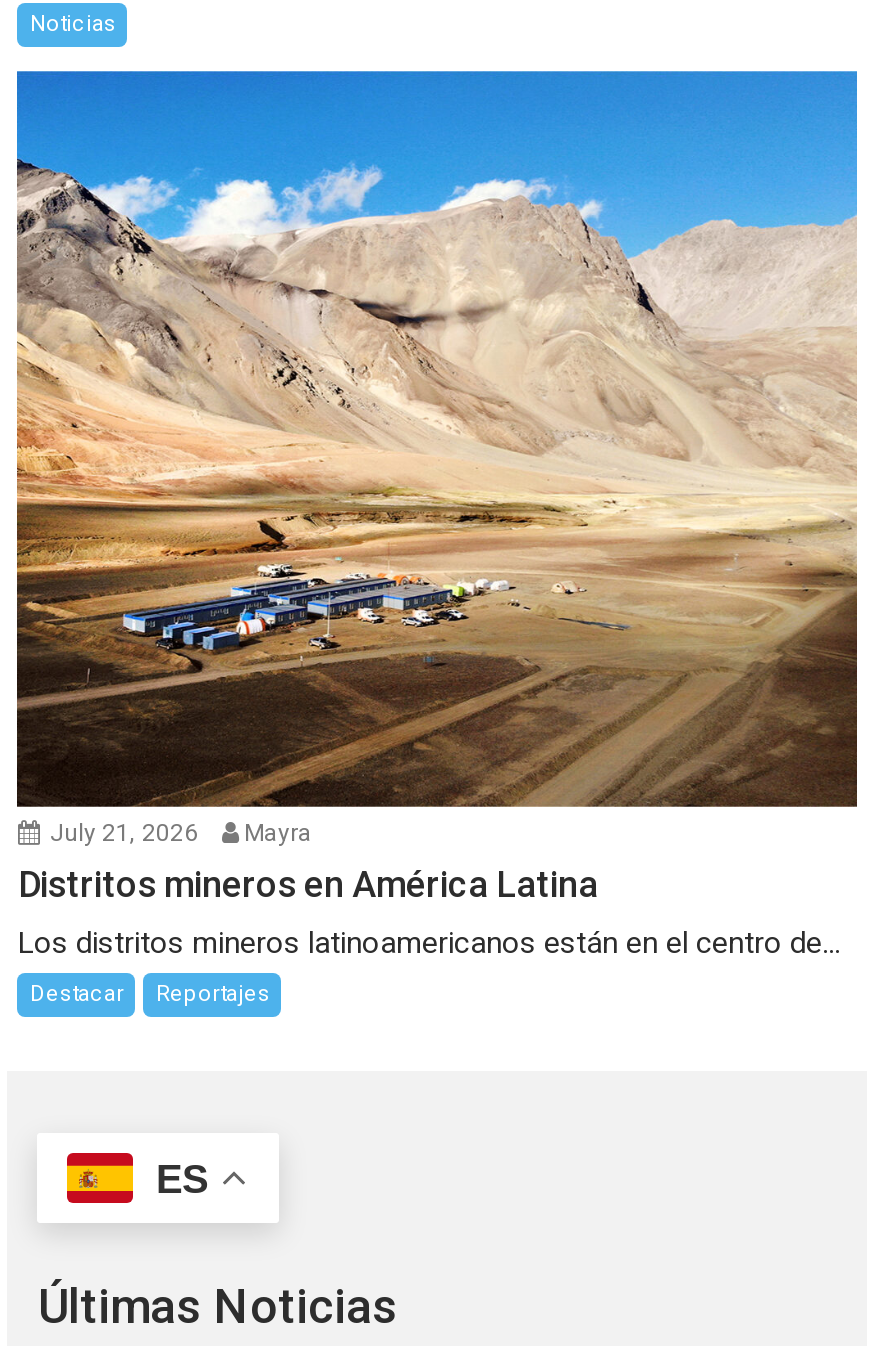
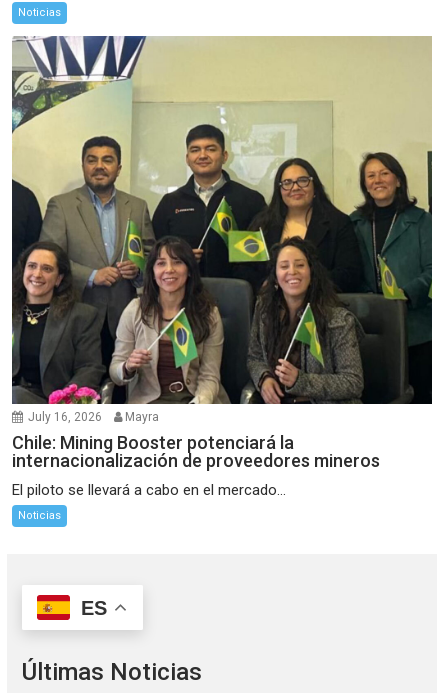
- [image]
- July 21, 2026 Mayra
+ [image]
+ July 16, 2026 Mayra

- Distritos mineros en América Latina
+ Chile: Mining Booster potenciará la
+ internacionalización de proveedores mineros

- Los distritos mineros latinoamericanos están en el centro de...
+ El piloto se llevará a cabo en el mercado...

- Destacar
- Reportajes
+ Noticias
